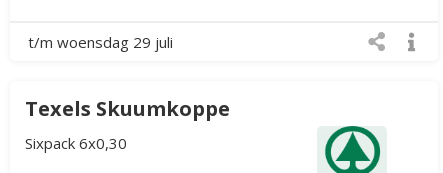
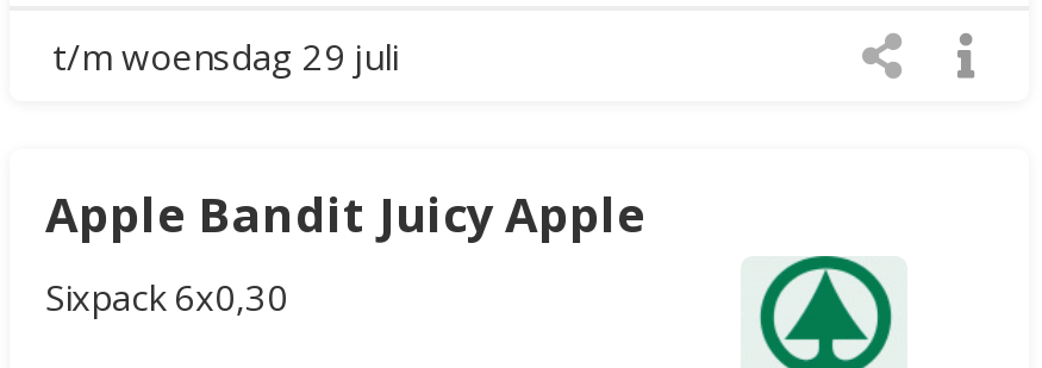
- Texels Skuumkoppe
+ Apple Bandit Juicy Apple
